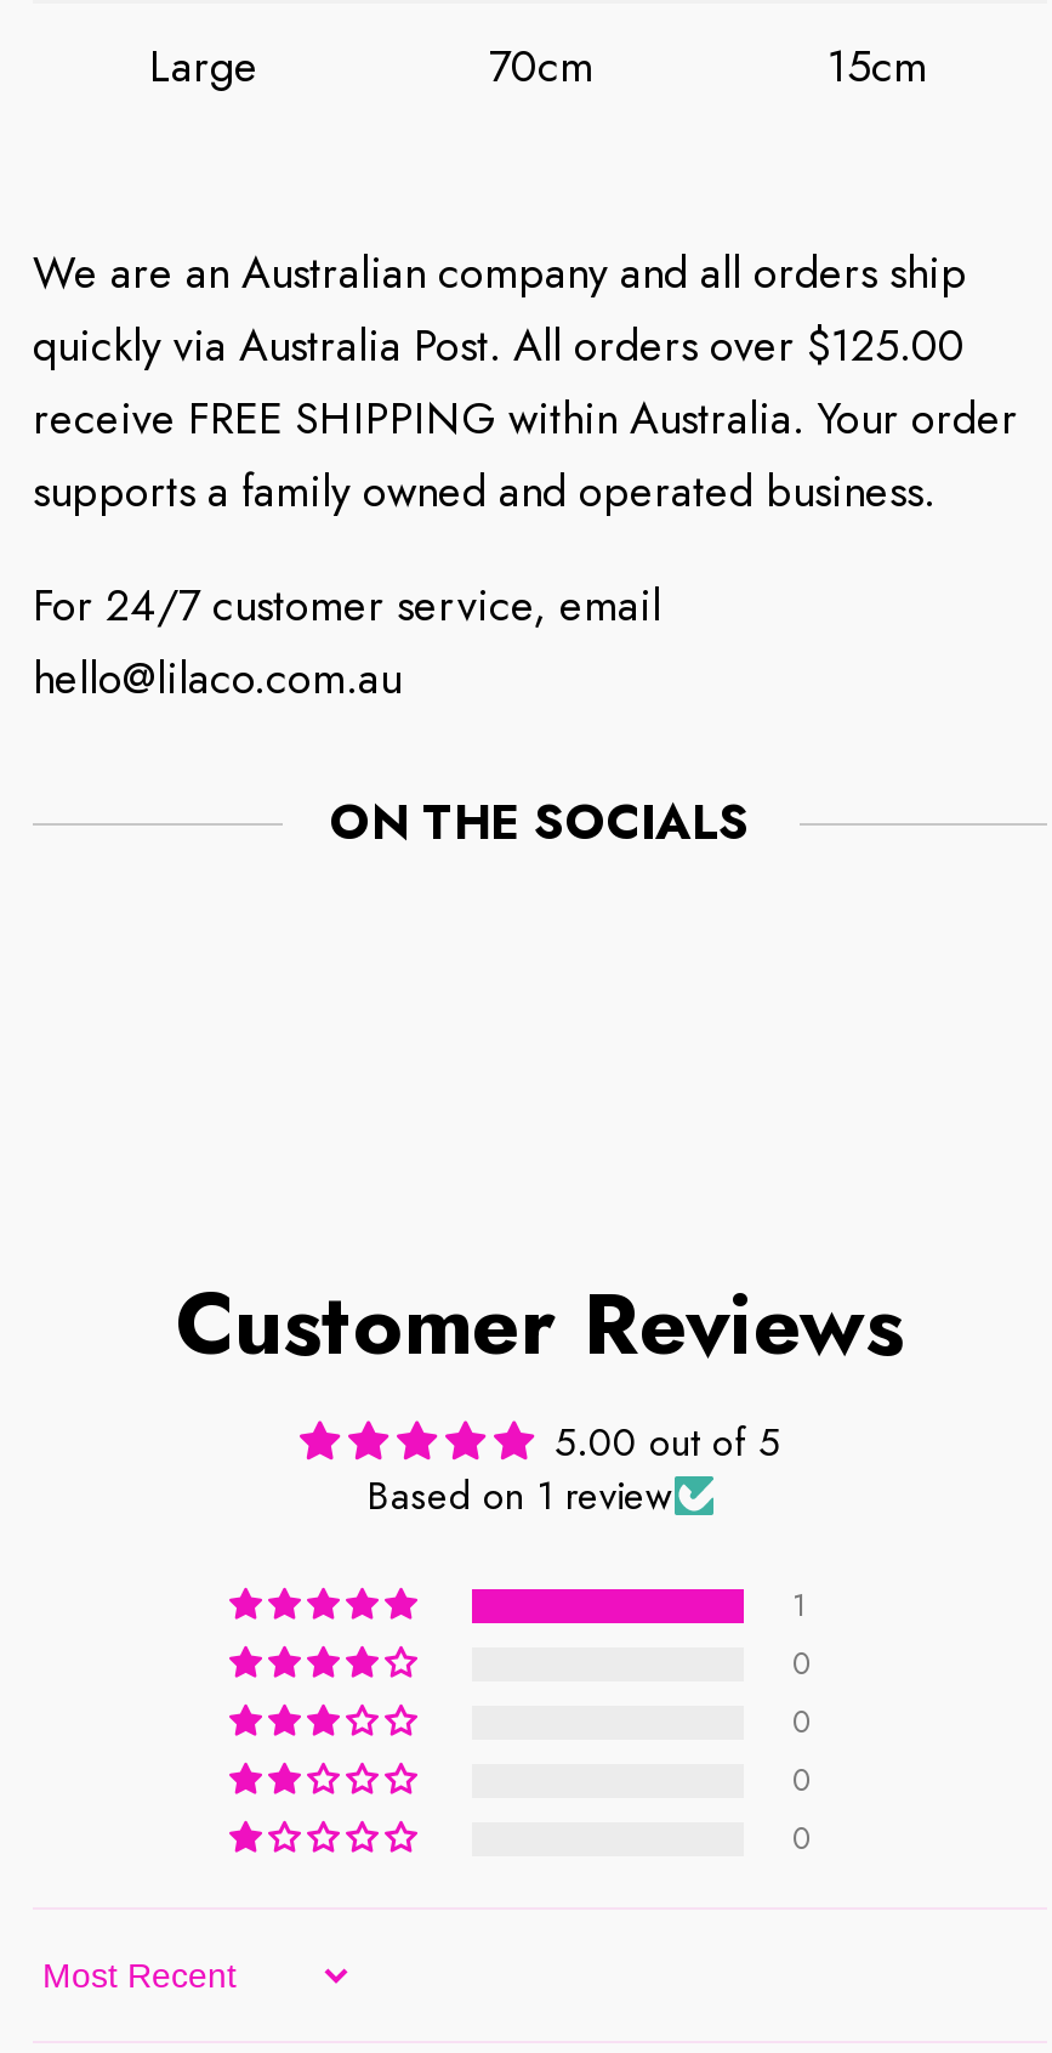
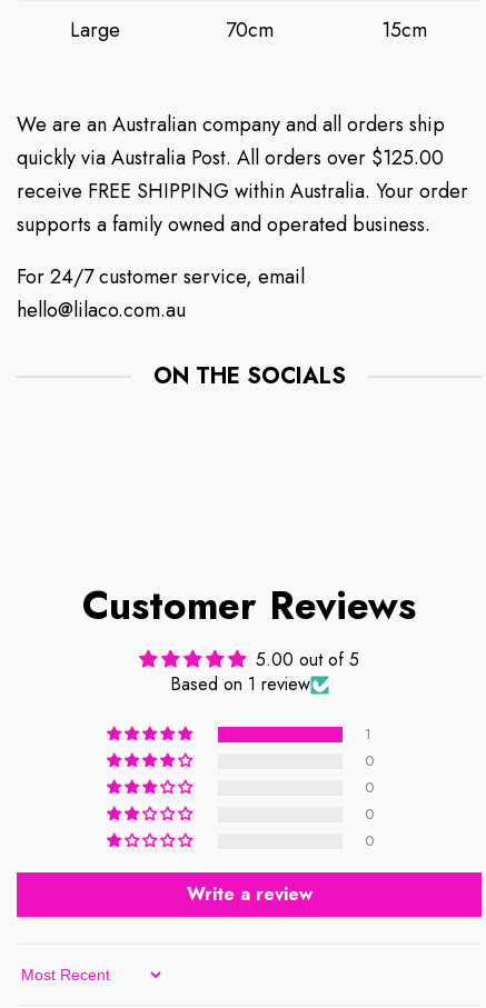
+ Write a review
